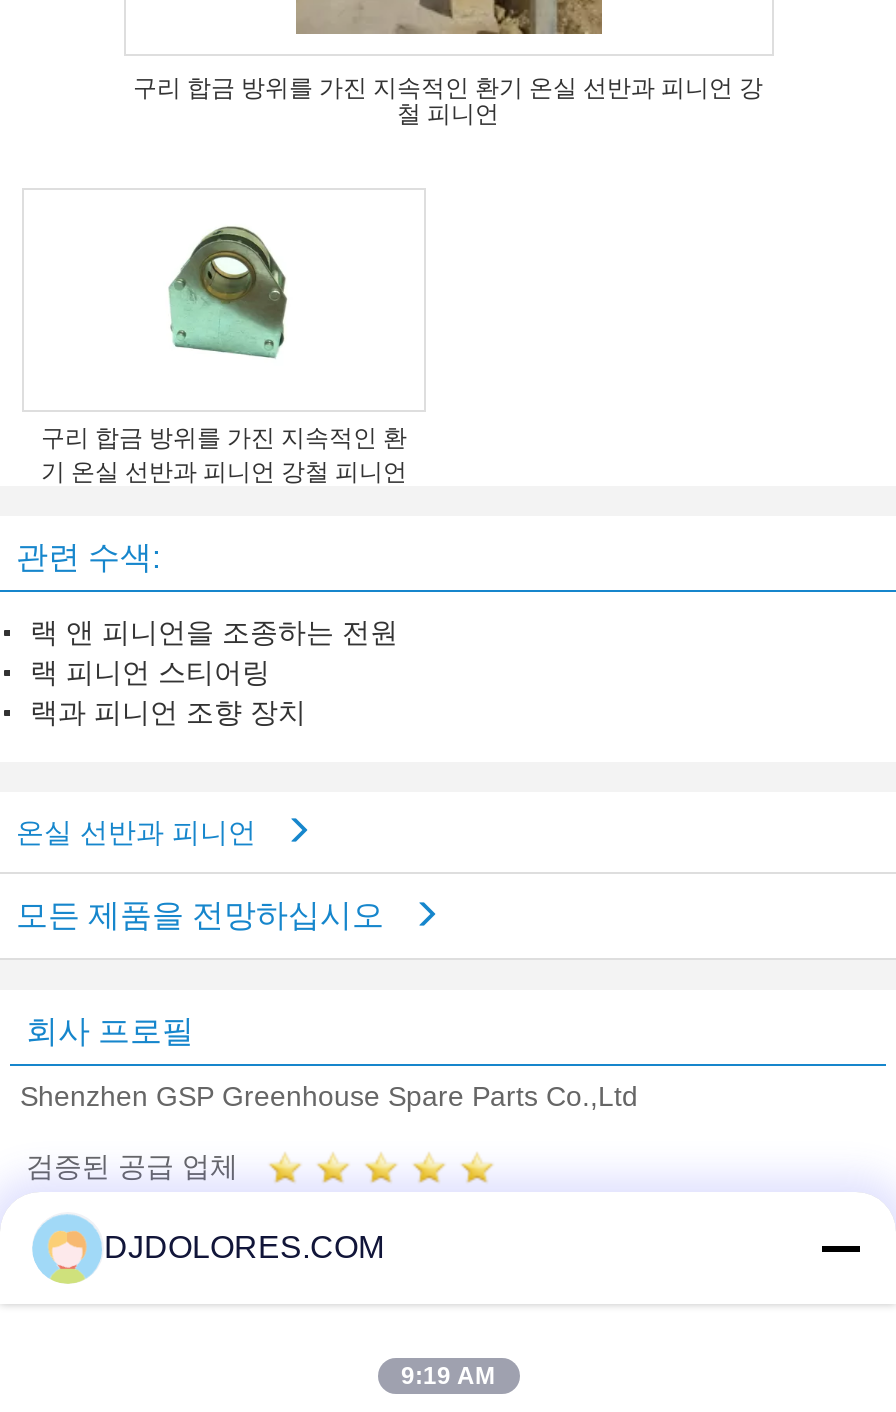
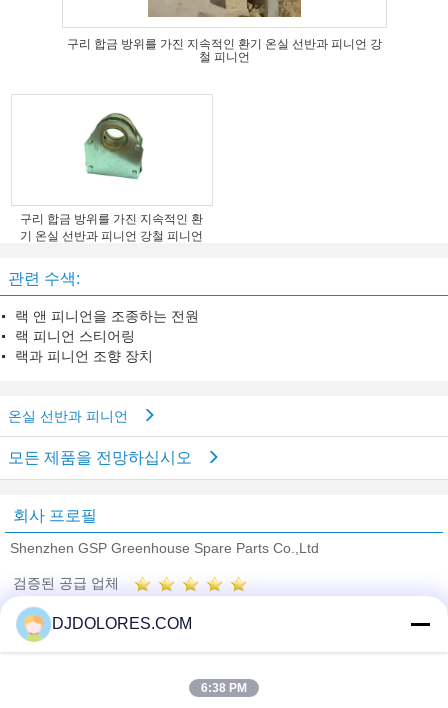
- 9:19 AM
+ 6:38 PM
